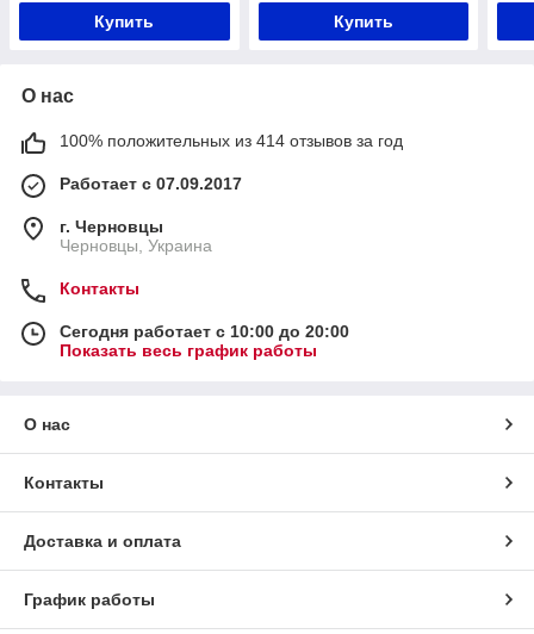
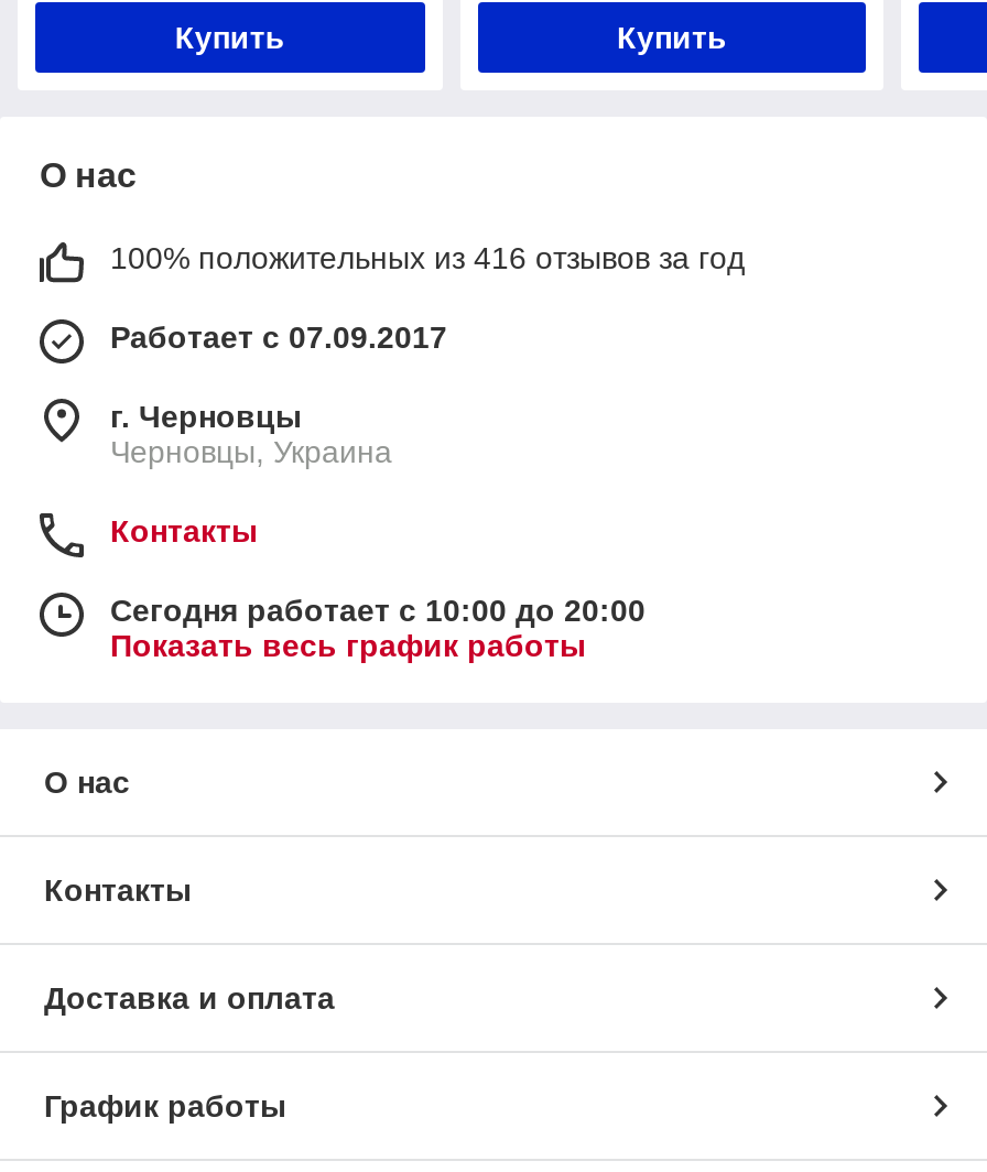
- 100% положительных из 414 отзывов за год
+ 100% положительных из 416 отзывов за год
